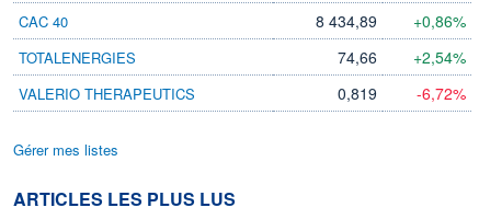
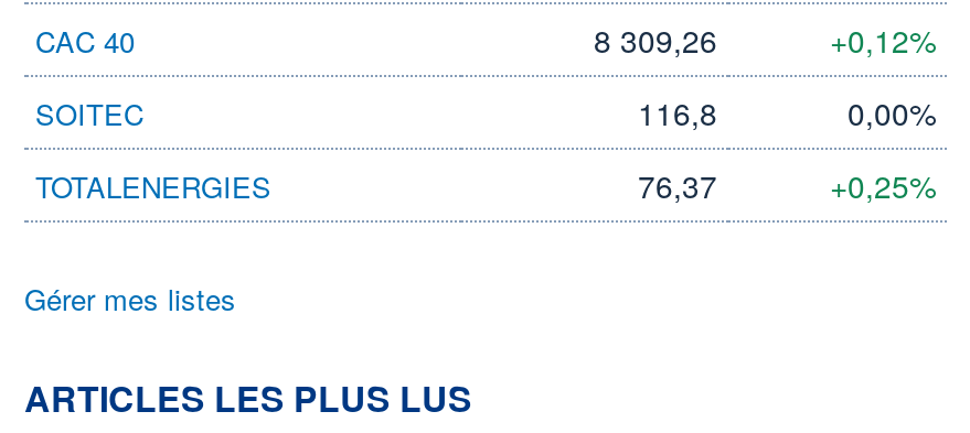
- 8 434,89
- +0,86%
+ 8 309,26
+ +0,12%
+ SOITEC
+ 116,8
+ 0,00%

- 74,66
- +2,54%
- VALERIO THERAPEUTICS
- 0,819
- -6,72%
+ 76,37
+ +0,25%

moved down: TOTALENERGIES
